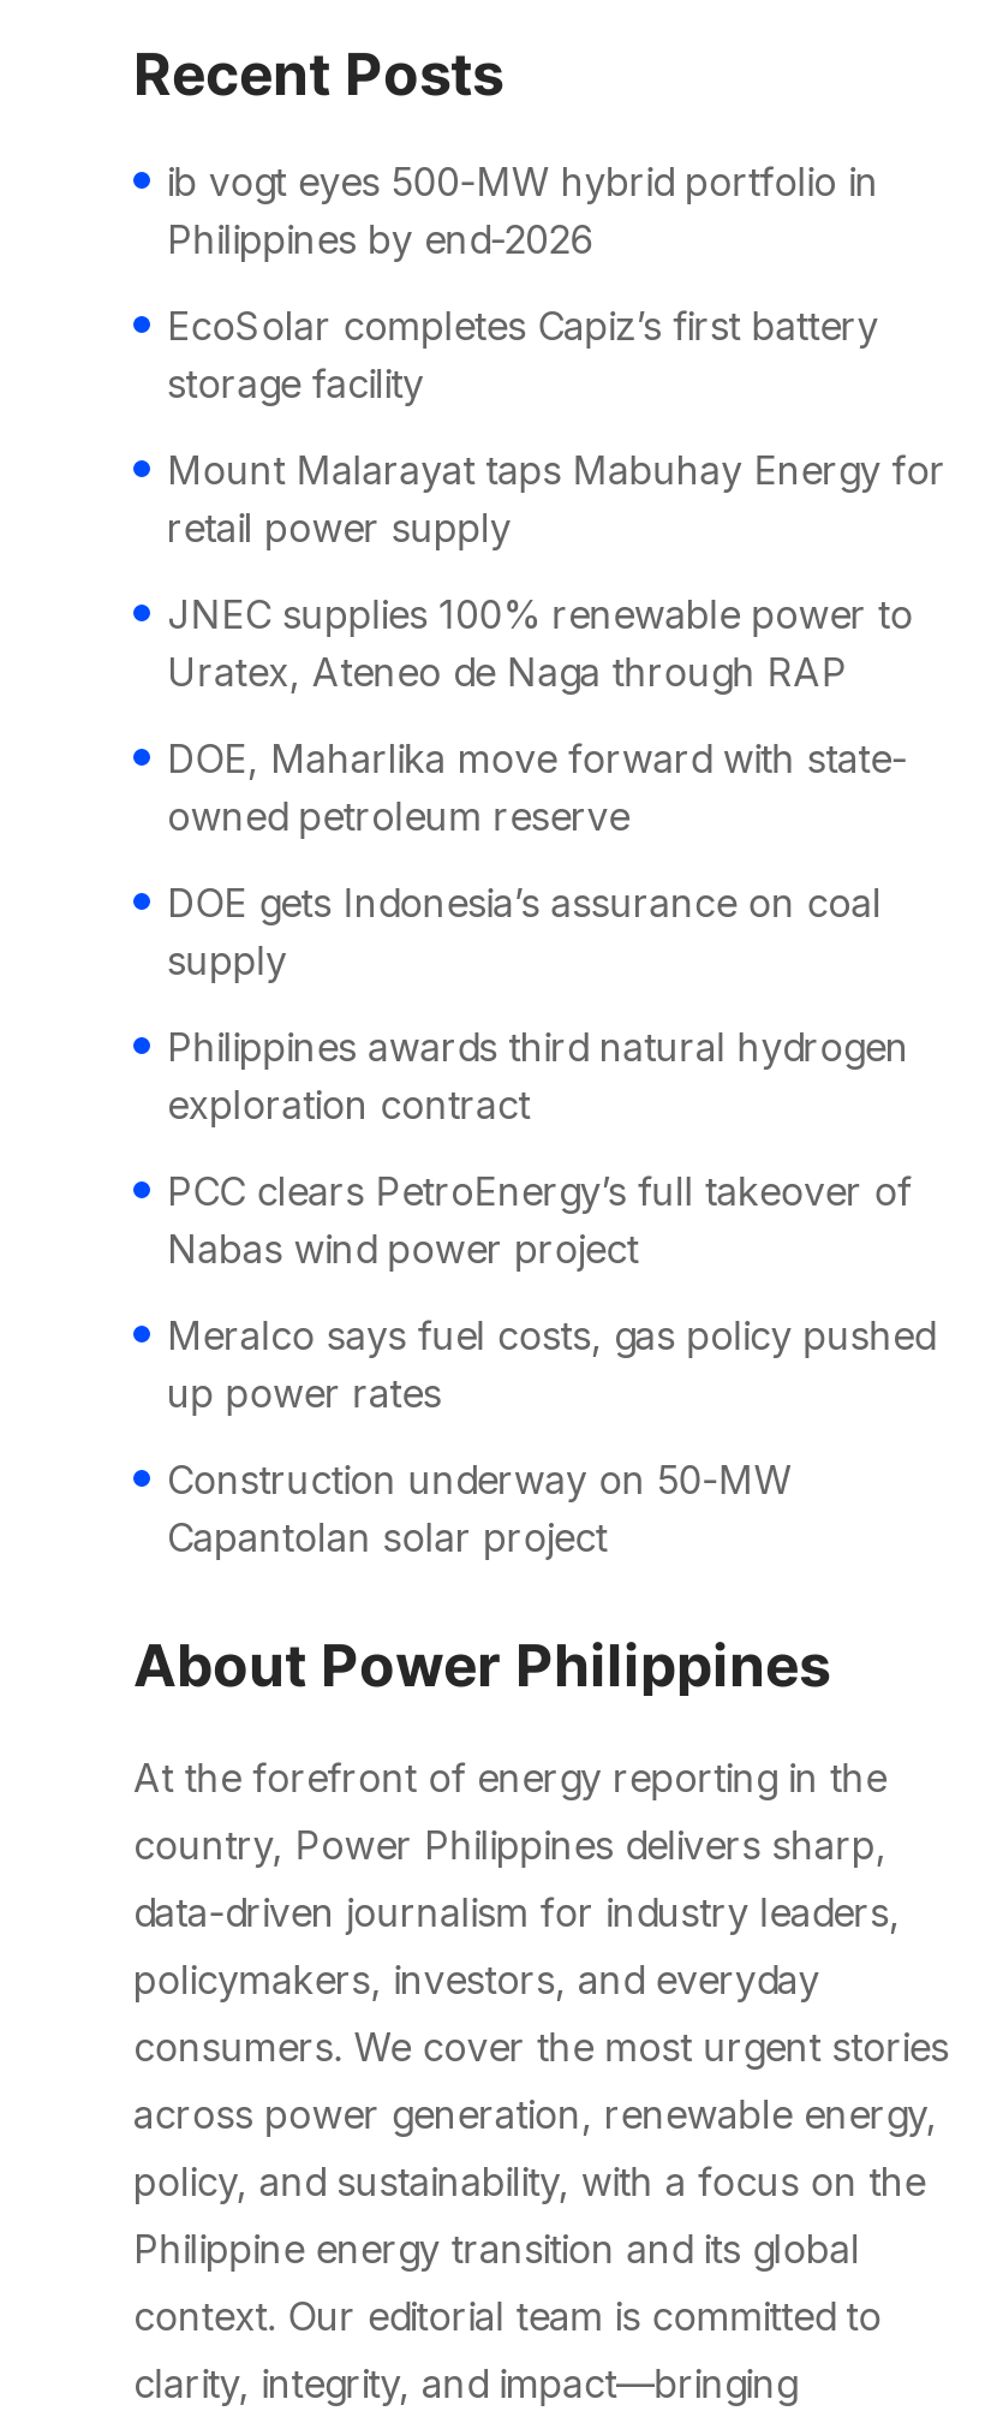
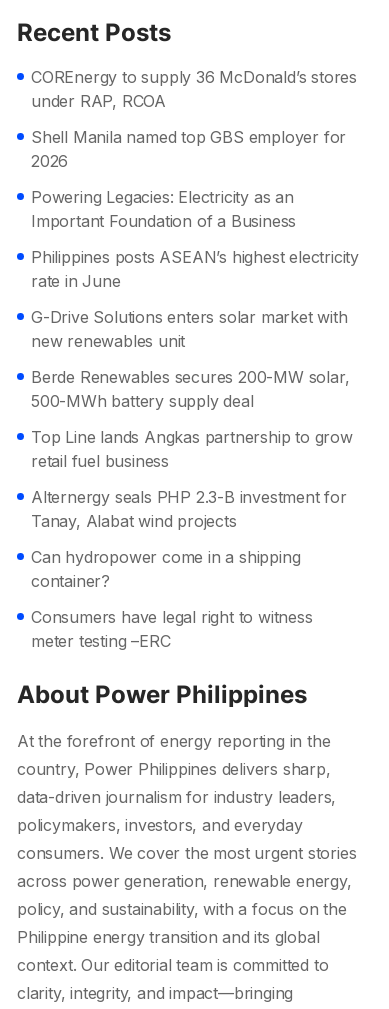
- ib vogt eyes 500-MW hybrid portfolio in
- Philippines by end-2026
+ COREnergy to supply 36 McDonald’s stores
+ under RAP, RCOA

- EcoSolar completes Capiz’s first battery
- storage facility
+ Shell Manila named top GBS employer for
+ 2026

- Mount Malarayat taps Mabuhay Energy for
- retail power supply
+ Powering Legacies: Electricity as an
+ Important Foundation of a Business

- JNEC supplies 100% renewable power to
- Uratex, Ateneo de Naga through RAP
+ Philippines posts ASEAN’s highest electricity
+ rate in June

- DOE, Maharlika move forward with state-
- owned petroleum reserve
+ G-Drive Solutions enters solar market with
+ new renewables unit

- DOE gets Indonesia’s assurance on coal
- supply
+ Berde Renewables secures 200-MW solar,
+ 500-MWh battery supply deal

- Philippines awards third natural hydrogen
- exploration contract
+ Top Line lands Angkas partnership to grow
+ retail fuel business

- PCC clears PetroEnergy’s full takeover of
- Nabas wind power project
+ Alternergy seals PHP 2.3-B investment for
+ Tanay, Alabat wind projects

- Meralco says fuel costs, gas policy pushed
- up power rates
+ Can hydropower come in a shipping
+ container?

- Construction underway on 50-MW
- Capantolan solar project
+ Consumers have legal right to witness
+ meter testing –ERC
